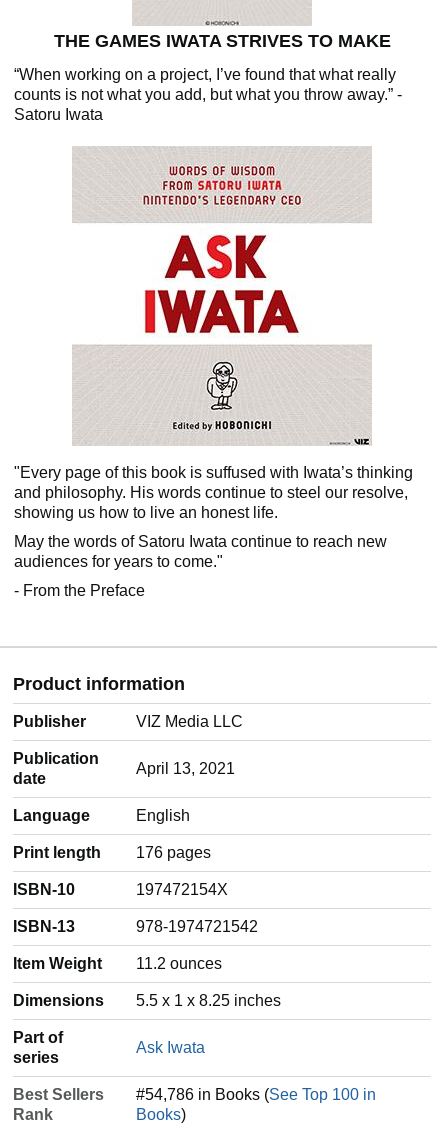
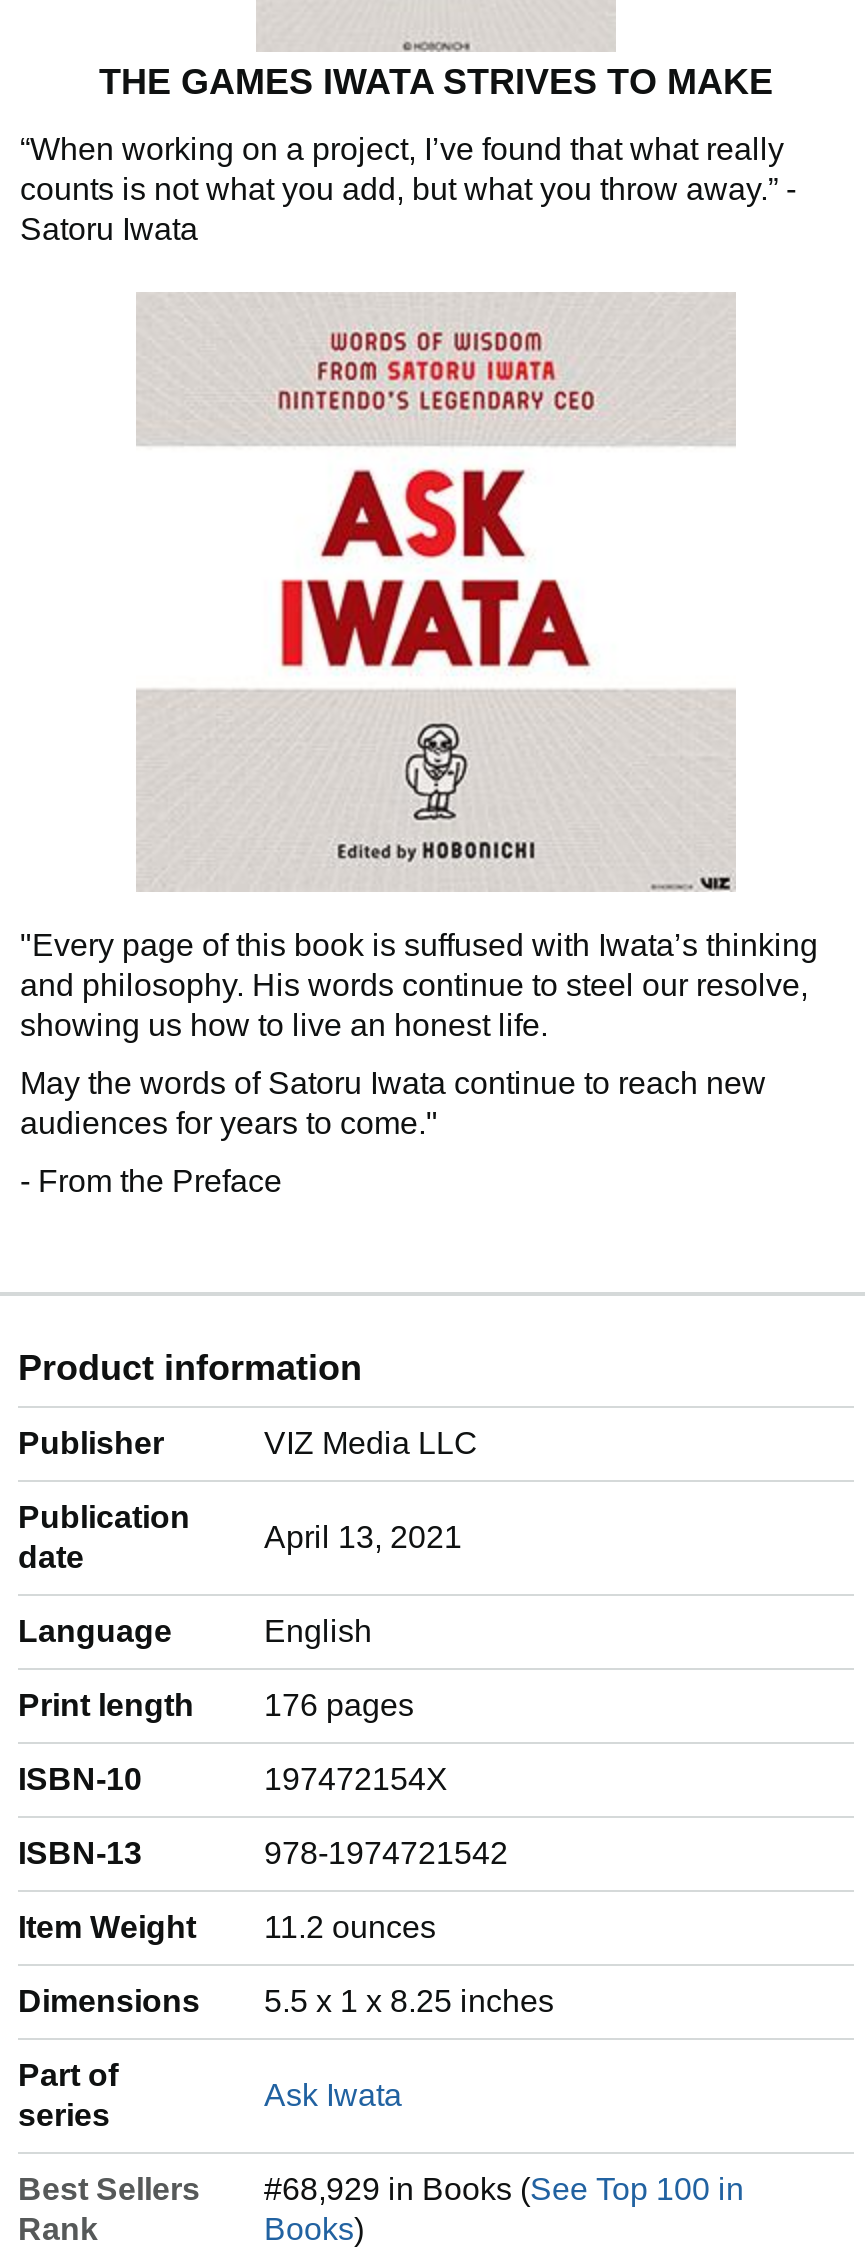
- #54,786 in Books (See Top 100 in
+ #68,929 in Books (See Top 100 in
